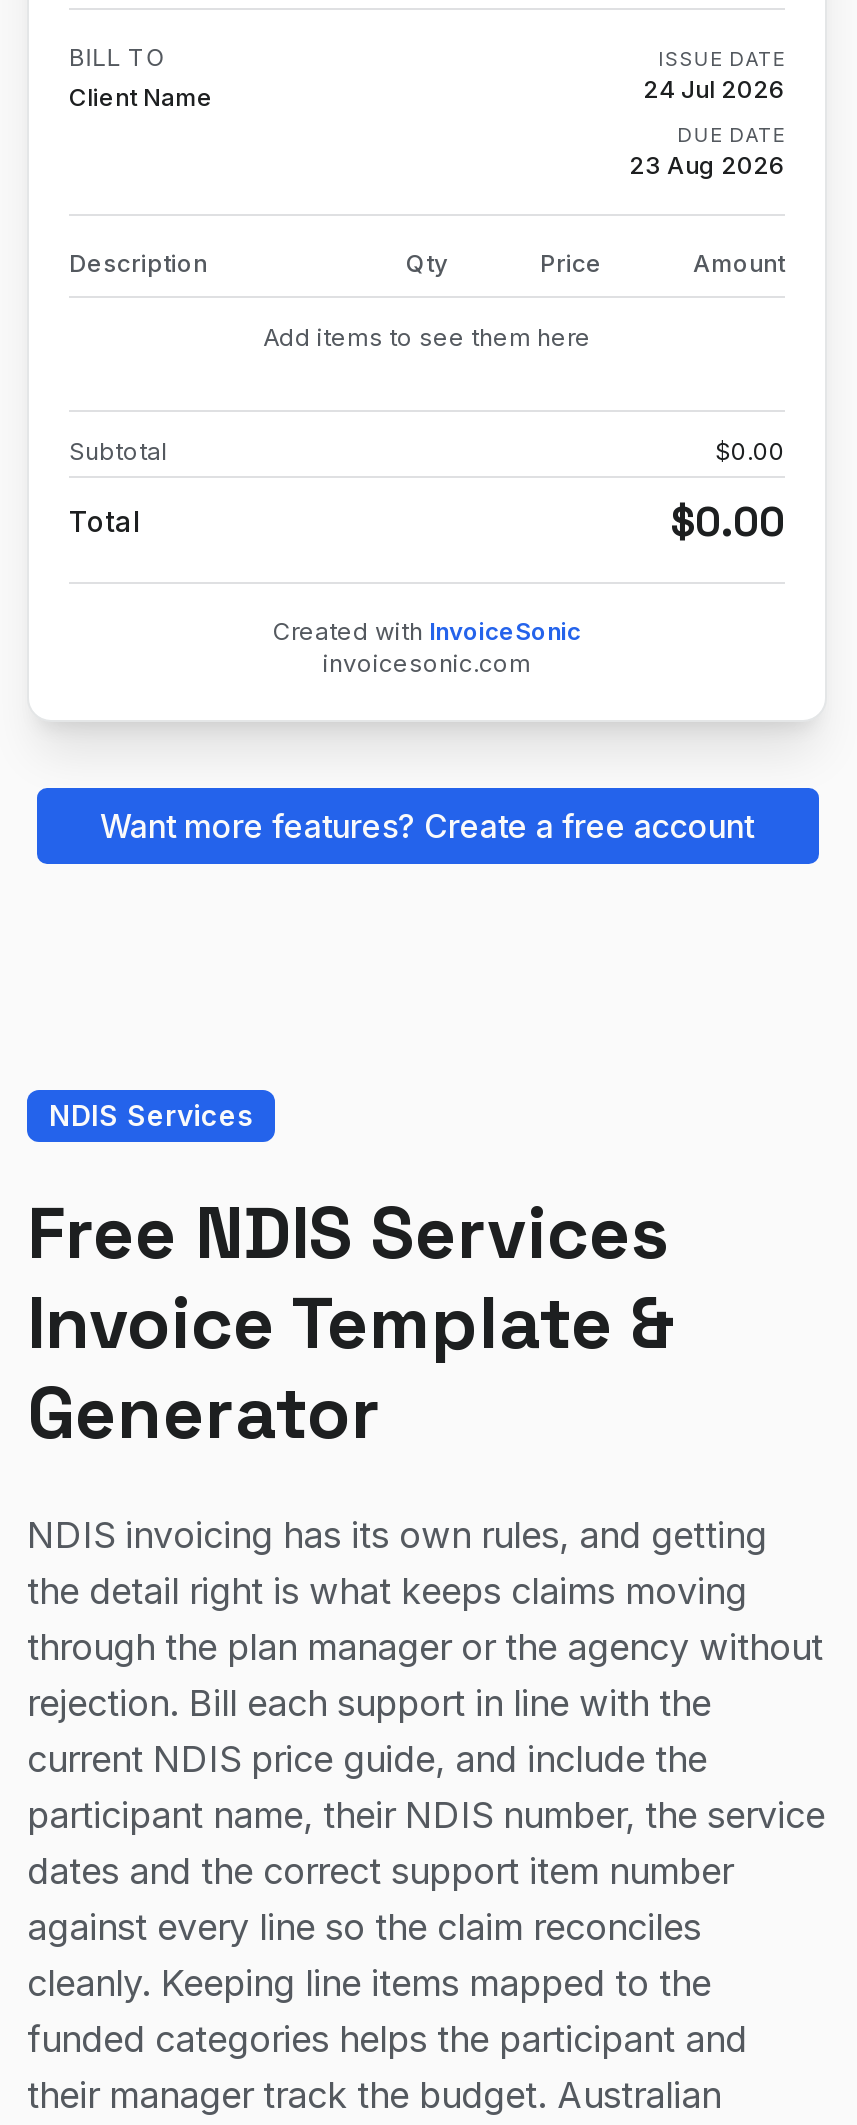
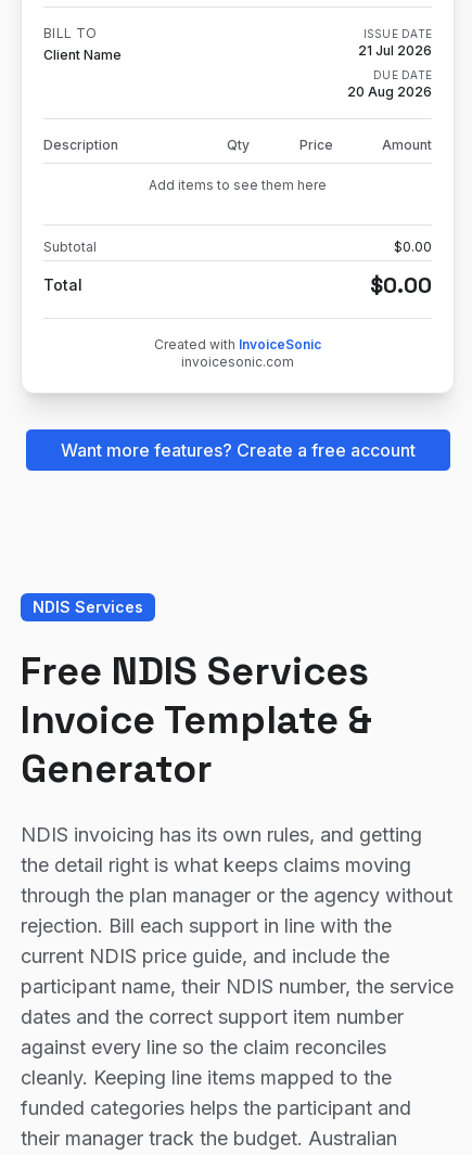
- 24 Jul 2026
+ 21 Jul 2026

- 23 Aug 2026
+ 20 Aug 2026
